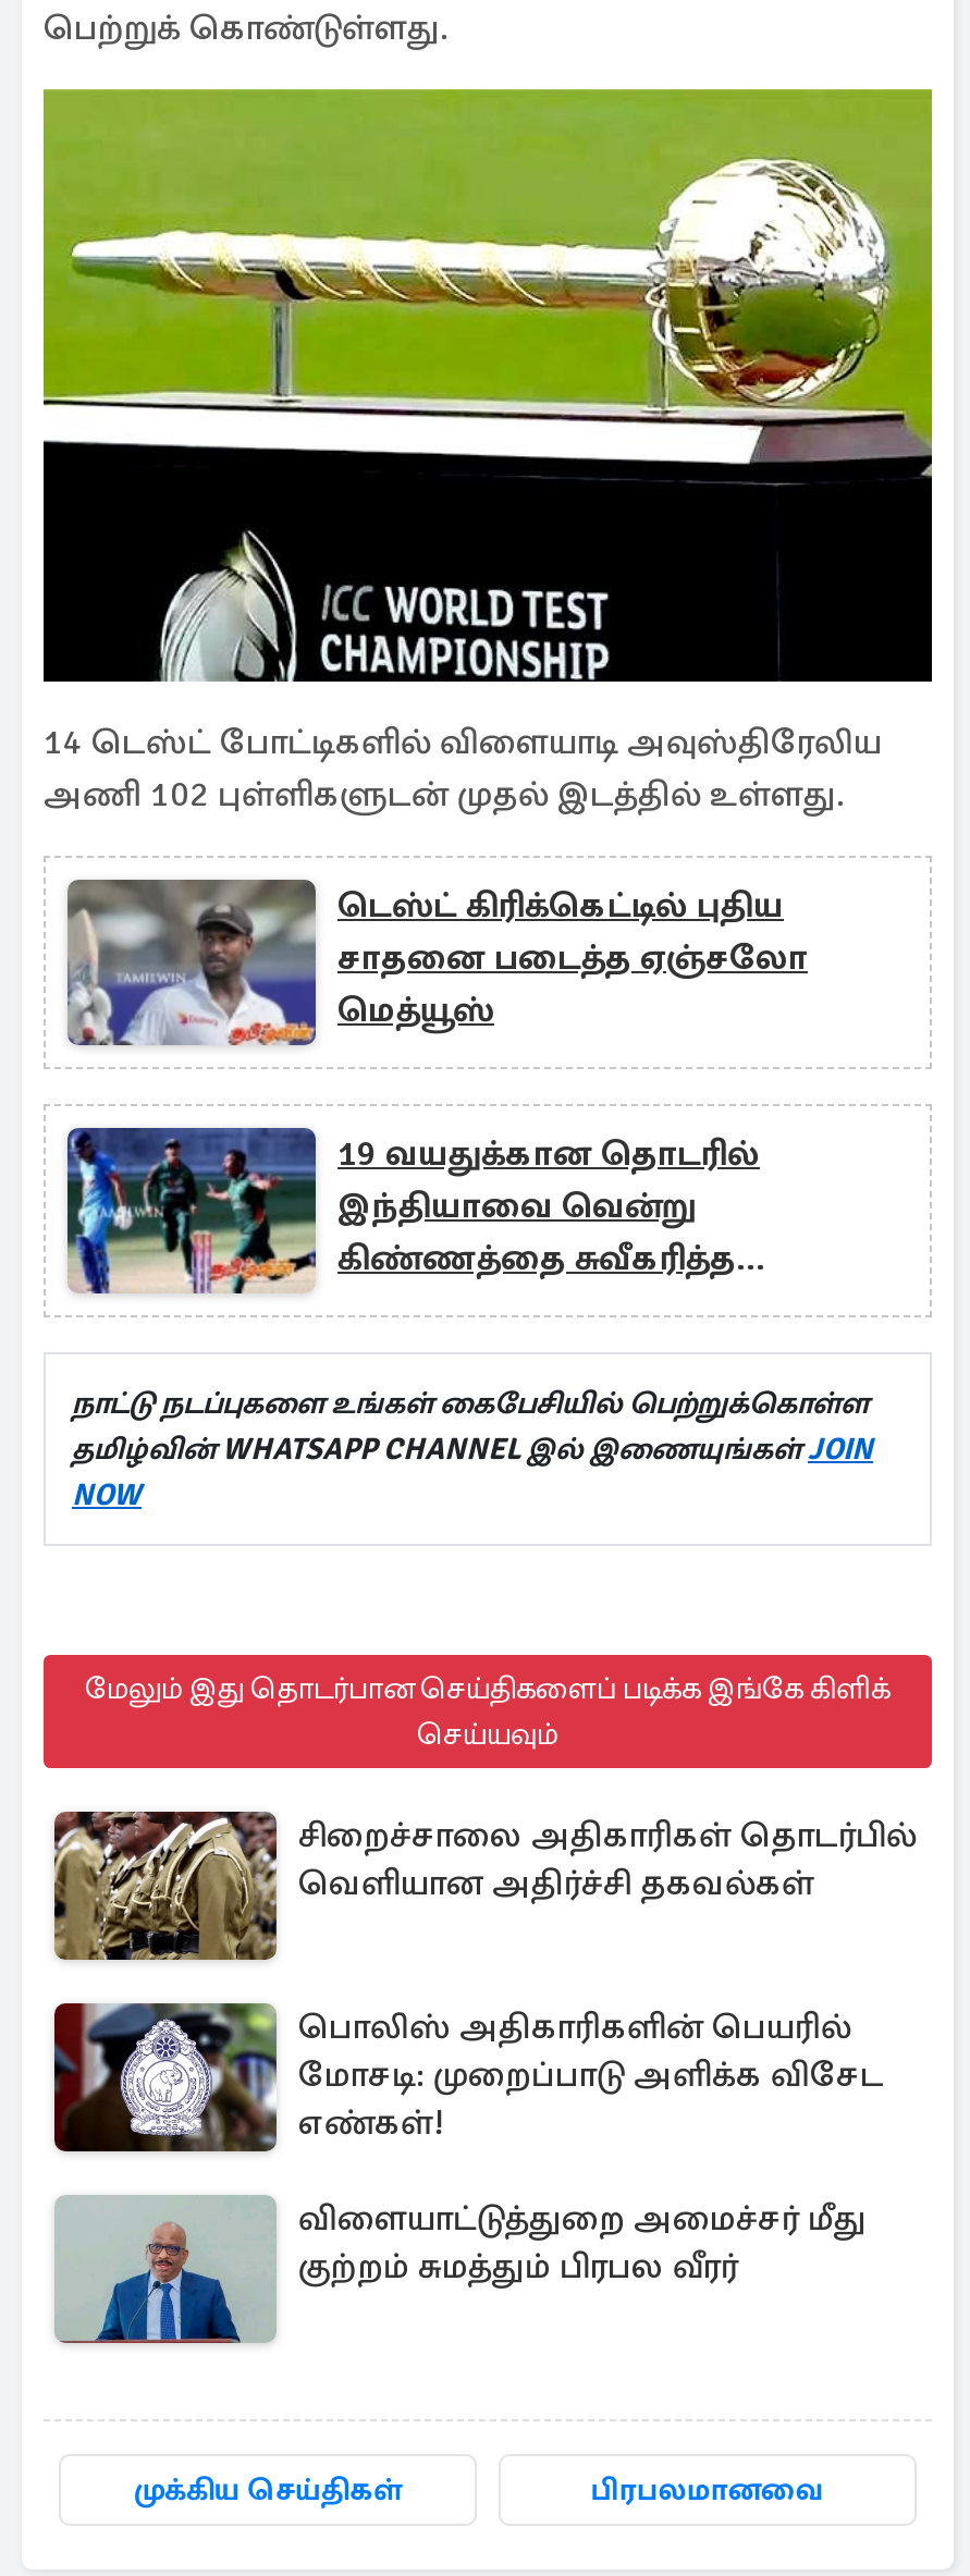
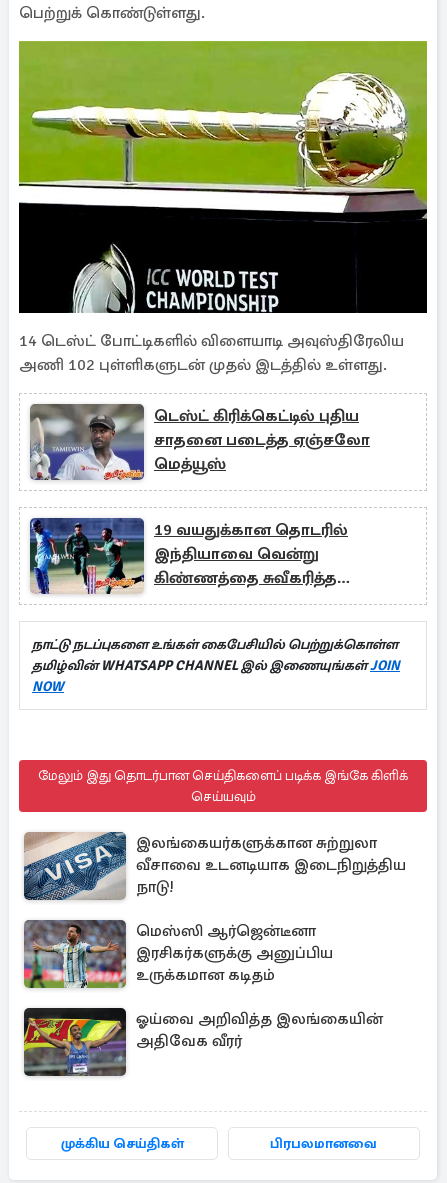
- [image]
- சிறைச்சாலை அதிகாரிகள் தொடர்பில்
- வெளியான அதிர்ச்சி தகவல்கள்
+ [image]
+ இலங்கையர்களுக்கான சுற்றுலா
+ வீசாவை உடனடியாக இடைநிறுத்திய
+ நாடு!

- [image]
- பொலிஸ் அதிகாரிகளின் பெயரில்
- மோசடி: முறைப்பாடு அளிக்க விசேட
- எண்கள்!
+ [image]
+ மெஸ்ஸி ஆர்ஜென்டீனா
+ இரசிகர்களுக்கு அனுப்பிய
+ உருக்கமான கடிதம்

- [image]
- விளையாட்டுத்துறை அமைச்சர் மீது
- குற்றம் சுமத்தும் பிரபல வீரர்
+ [image]
+ ஓய்வை அறிவித்த இலங்கையின்
+ அதிவேக வீரர்
